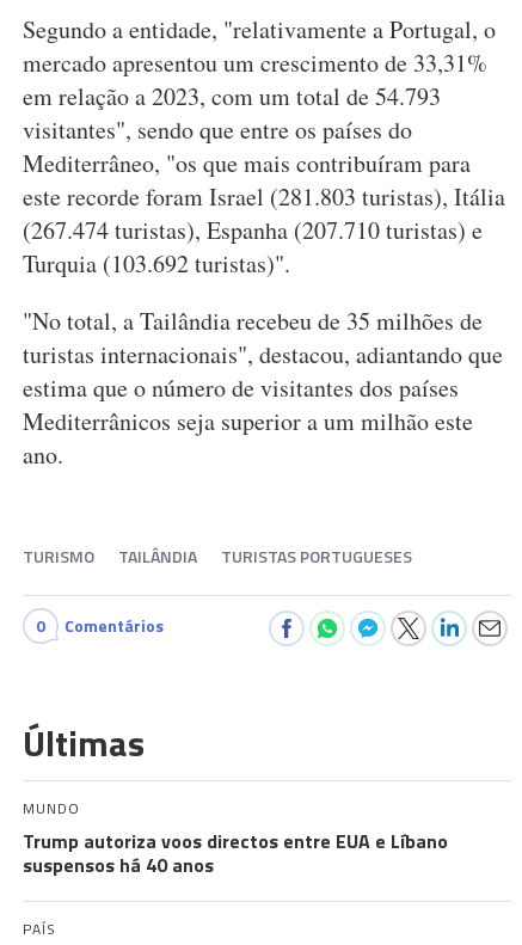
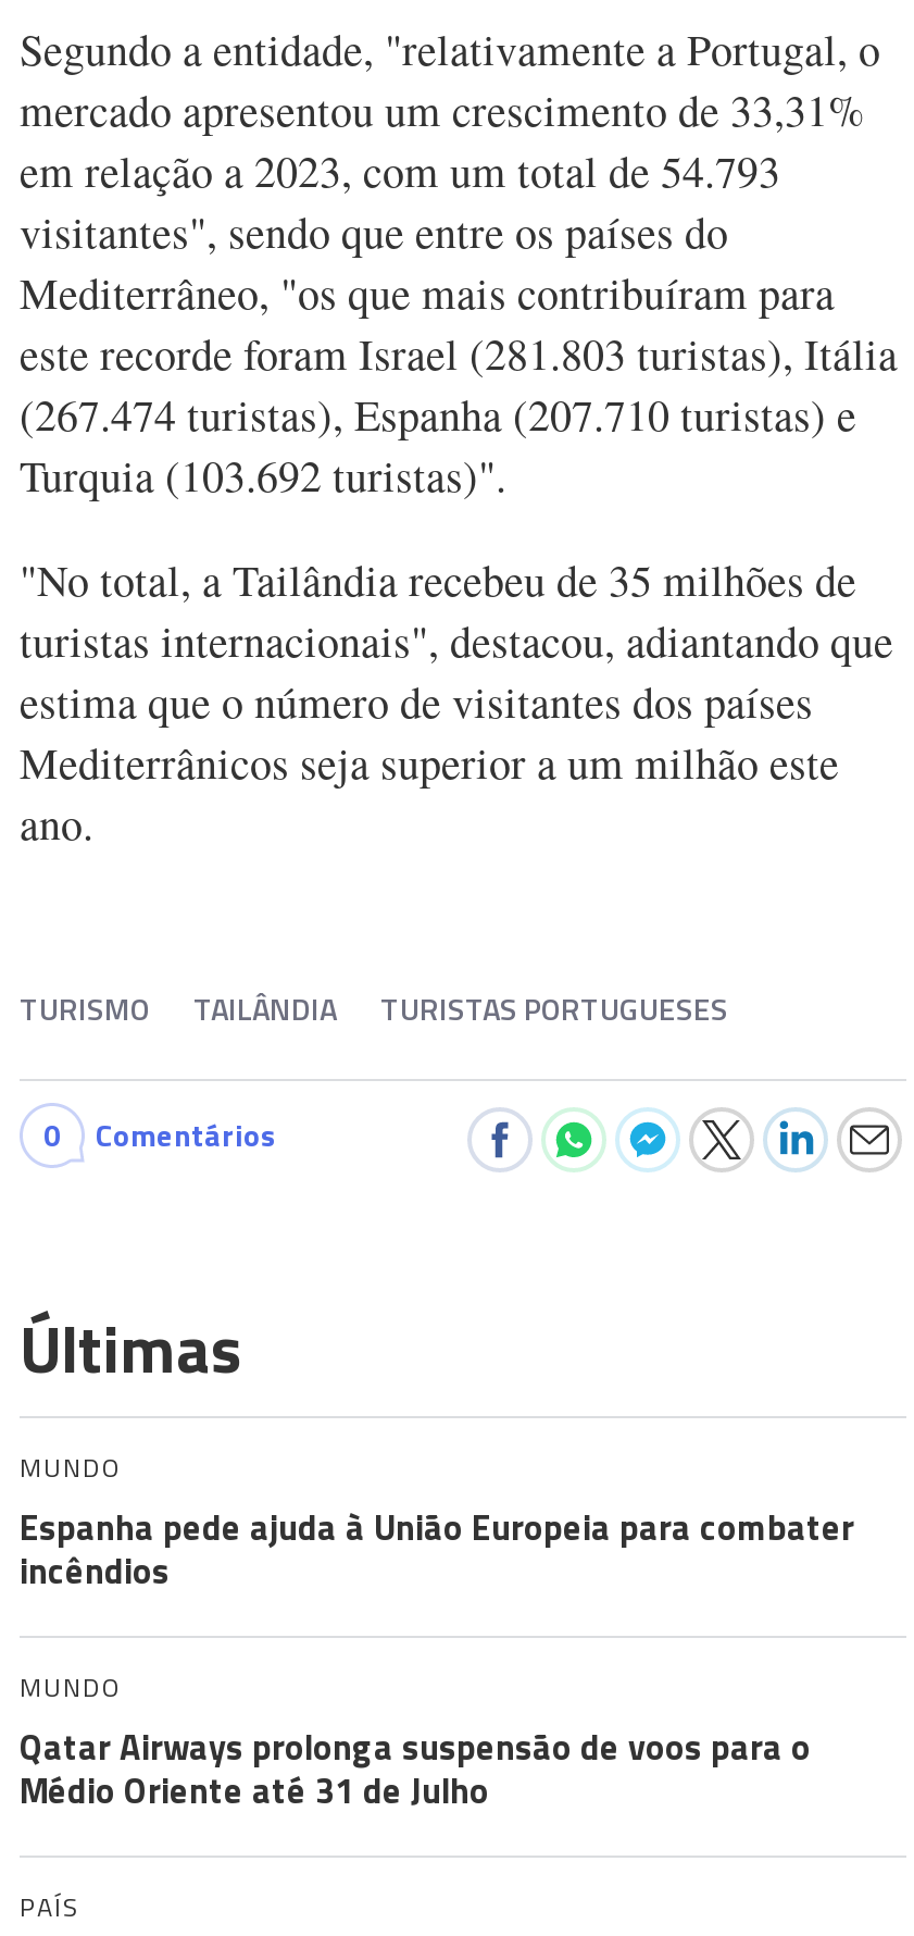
- Trump autoriza voos directos entre EUA e Líbano
- suspensos há 40 anos
+ Espanha pede ajuda à União Europeia para combater
+ incêndios
+ MUNDO
+ Qatar Airways prolonga suspensão de voos para o
+ Médio Oriente até 31 de Julho
